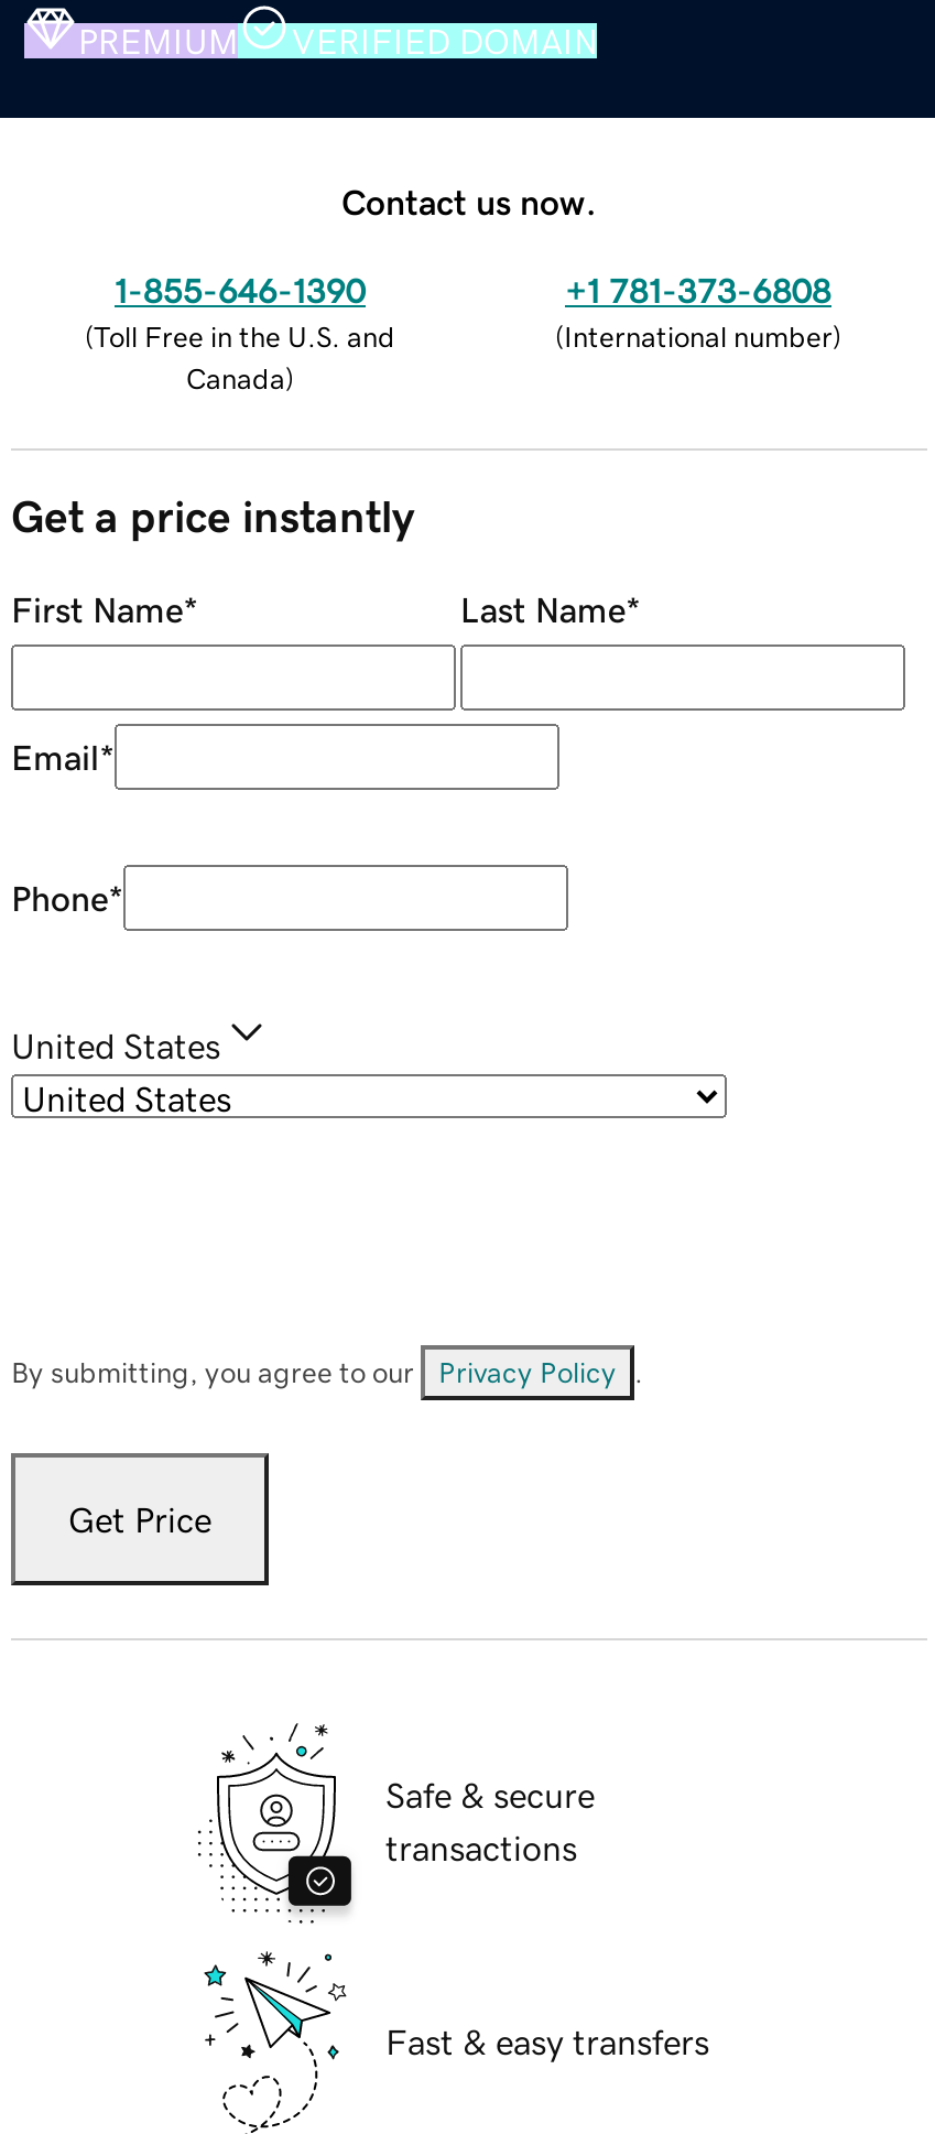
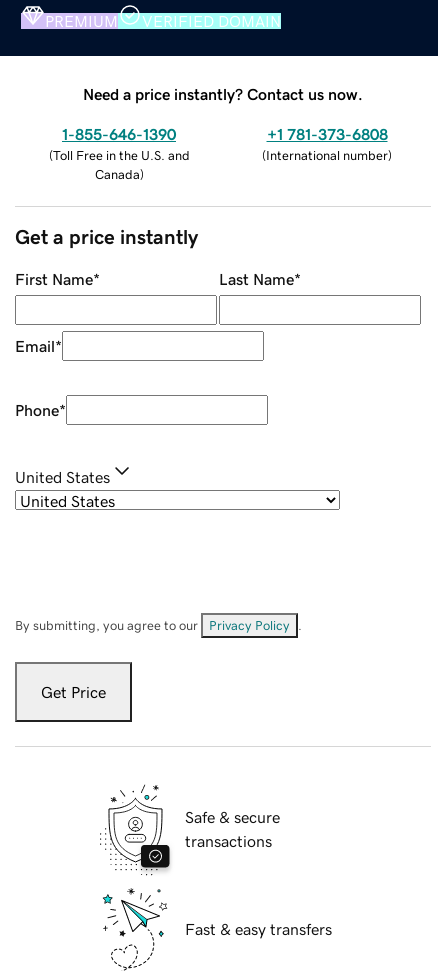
- Contact us now.
+ Need a price instantly? Contact us now.
